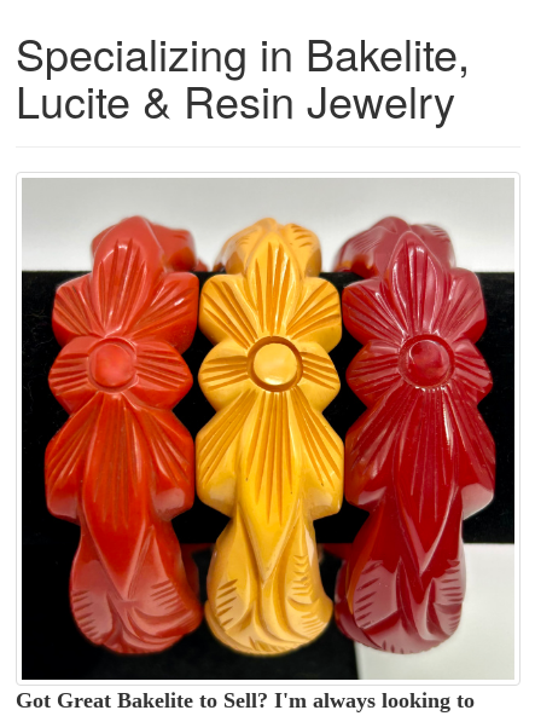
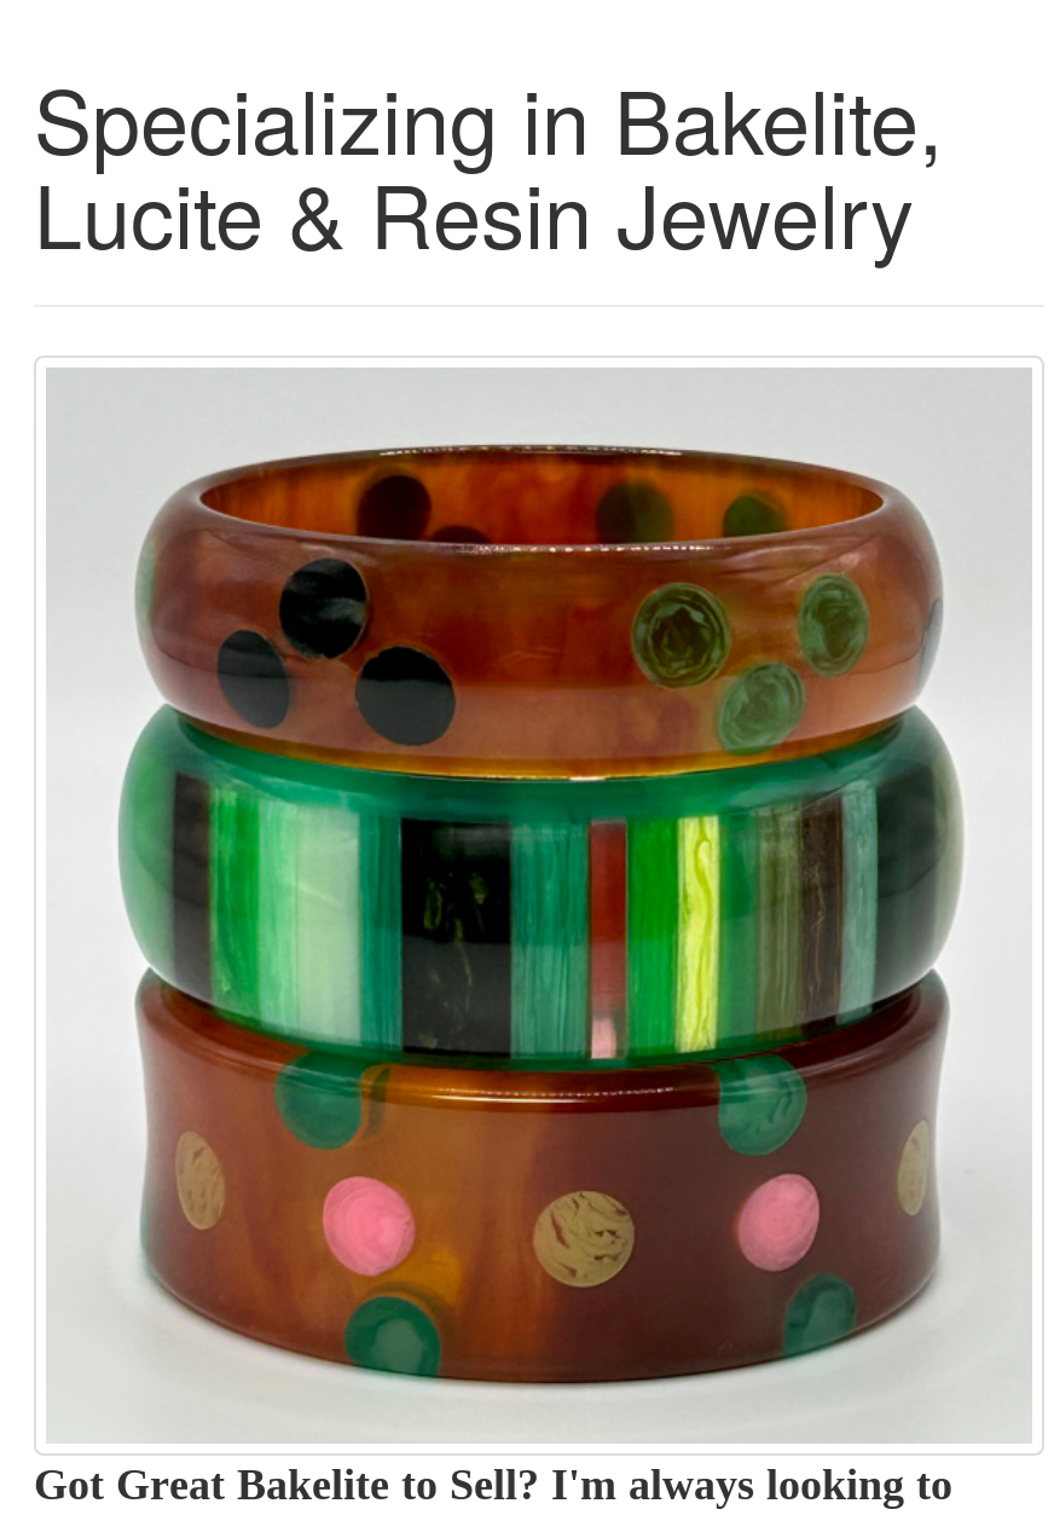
- [image]
+ [image]
